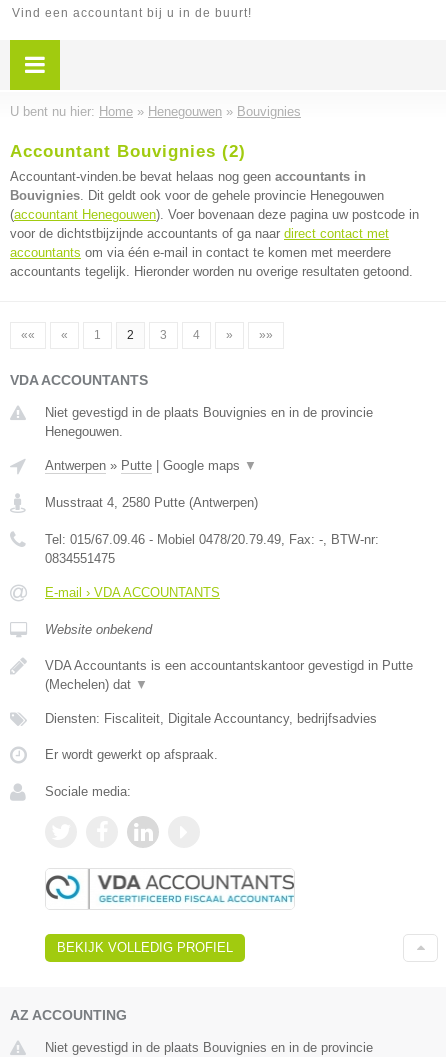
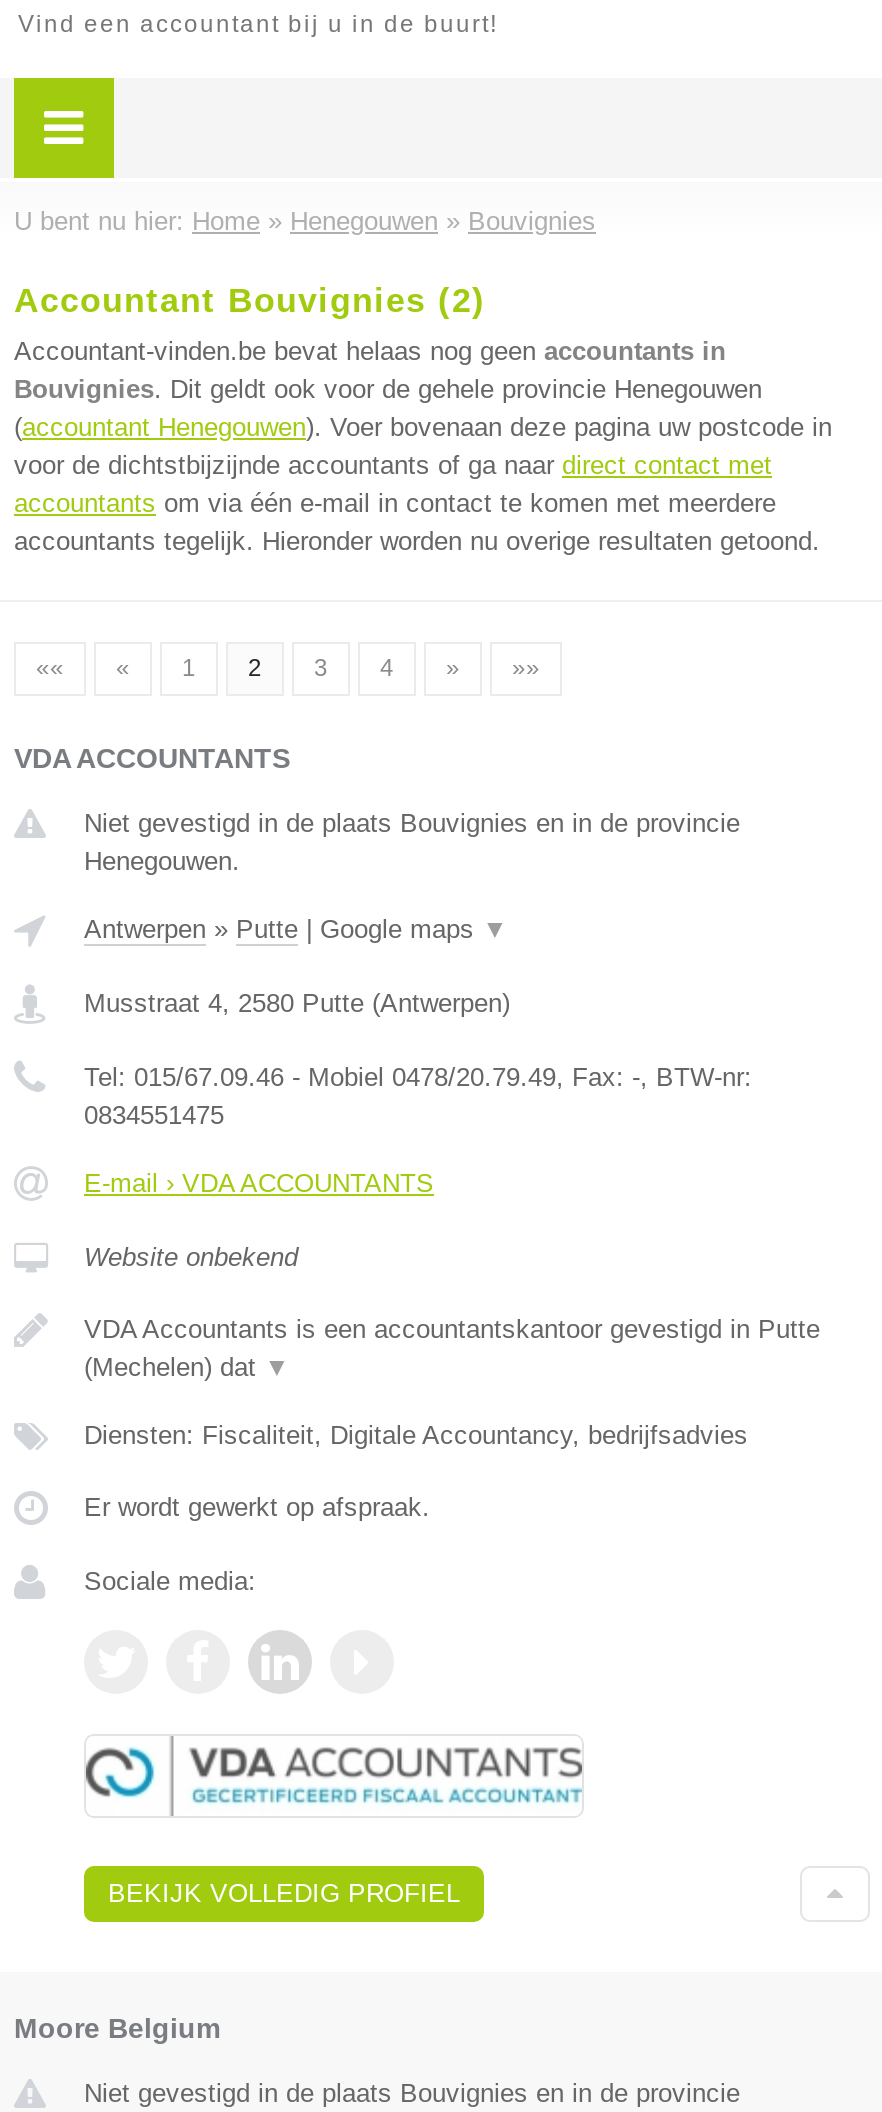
- AZ ACCOUNTING
+ Moore Belgium
